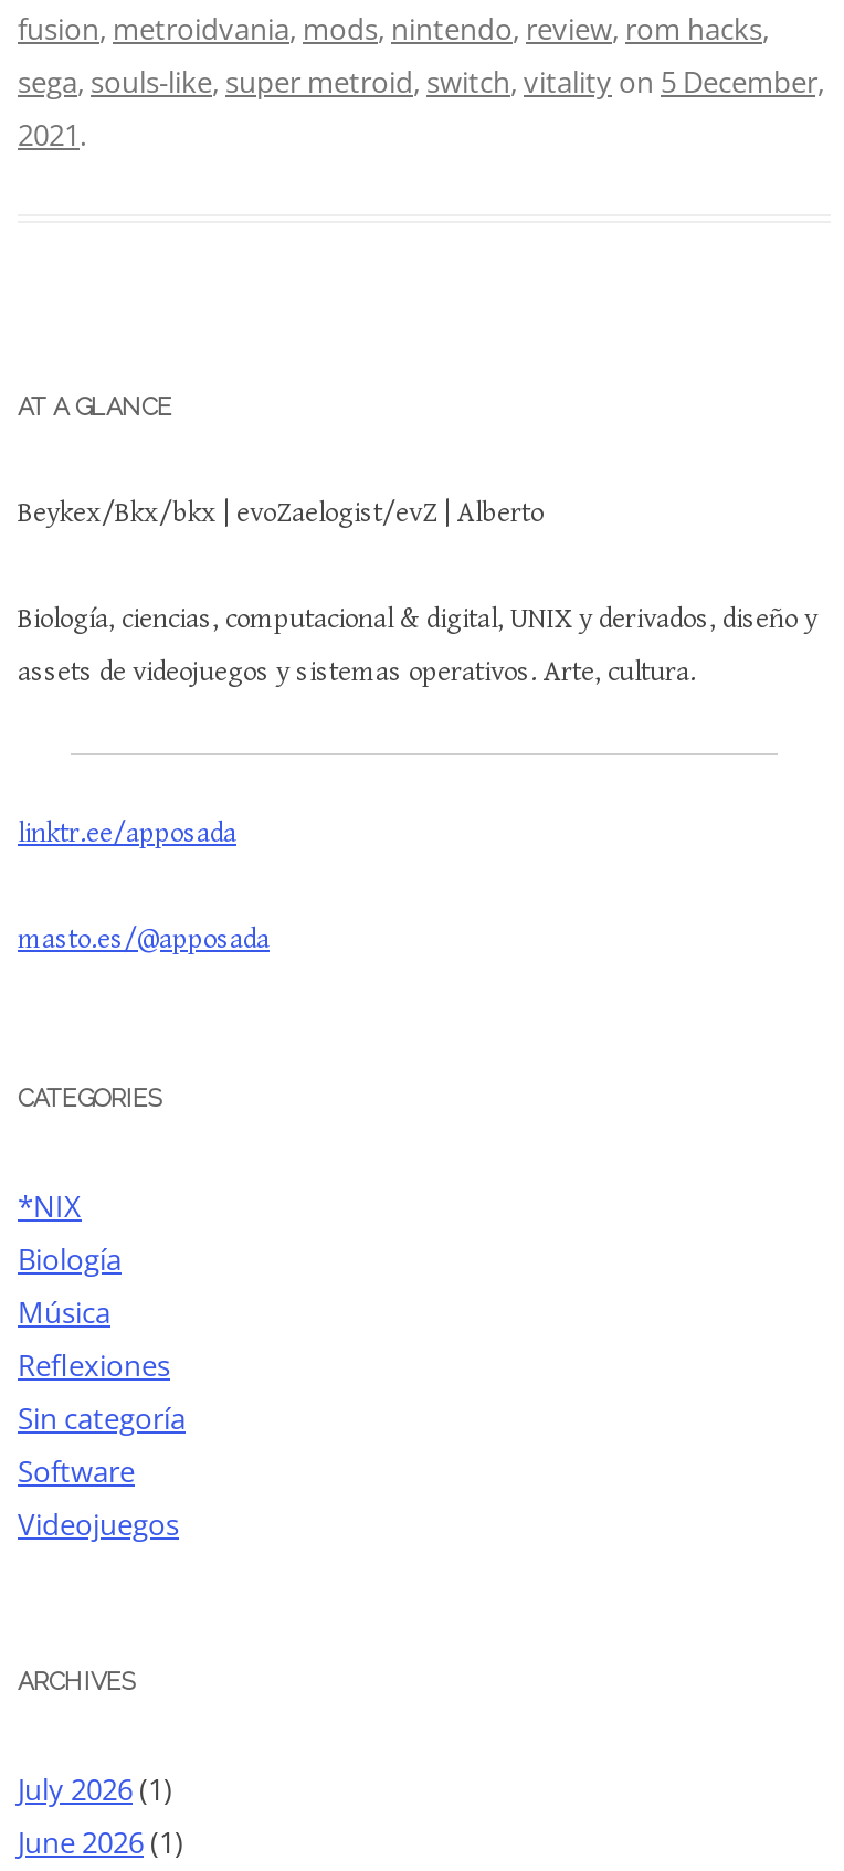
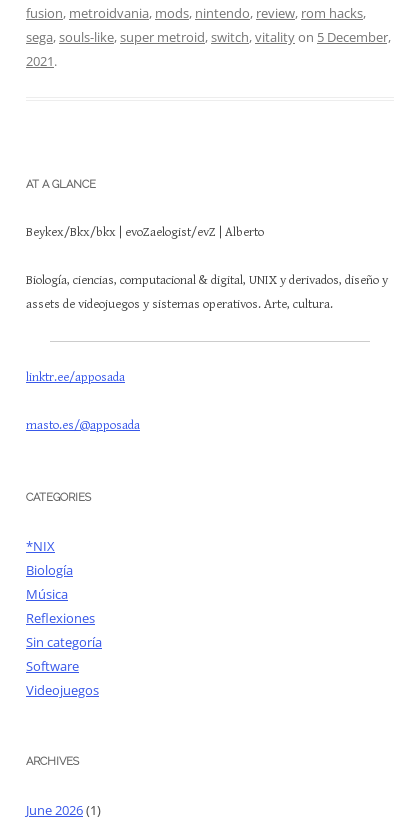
- July 2026 (1)
